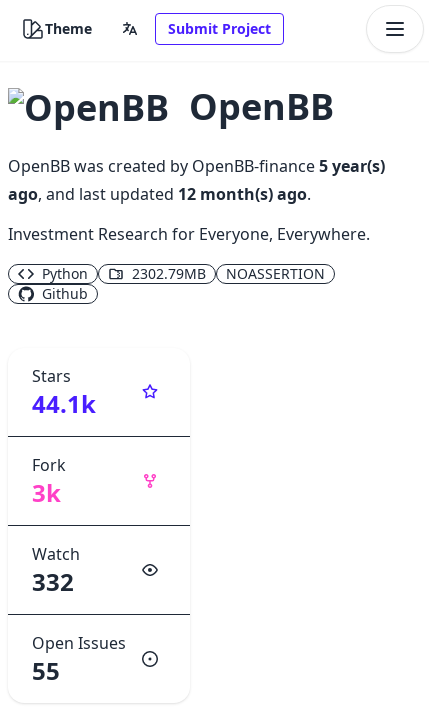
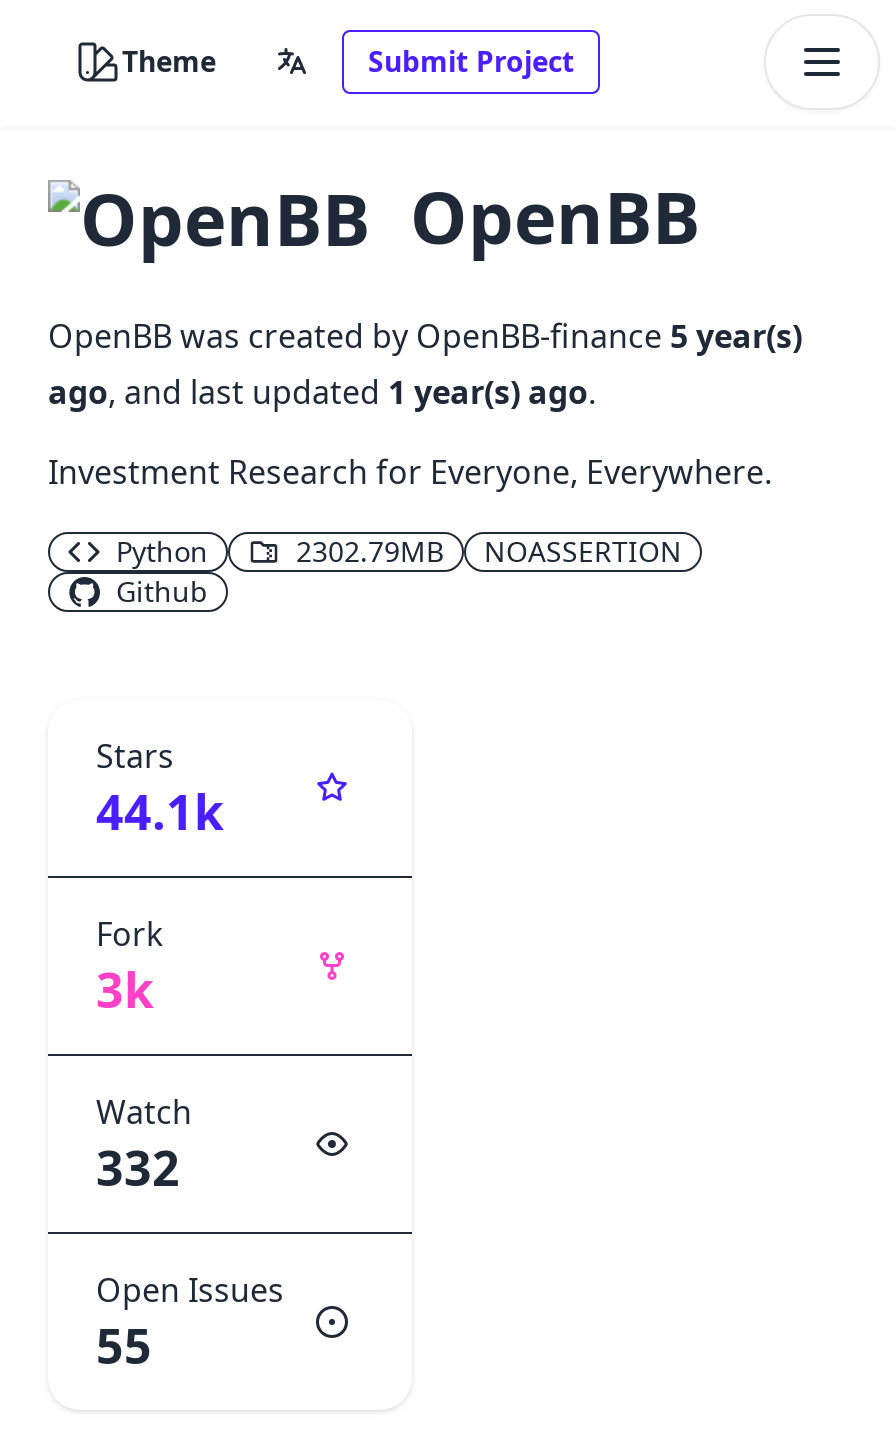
- ago, and last updated 12 month(s) ago.
+ ago, and last updated 1 year(s) ago.
